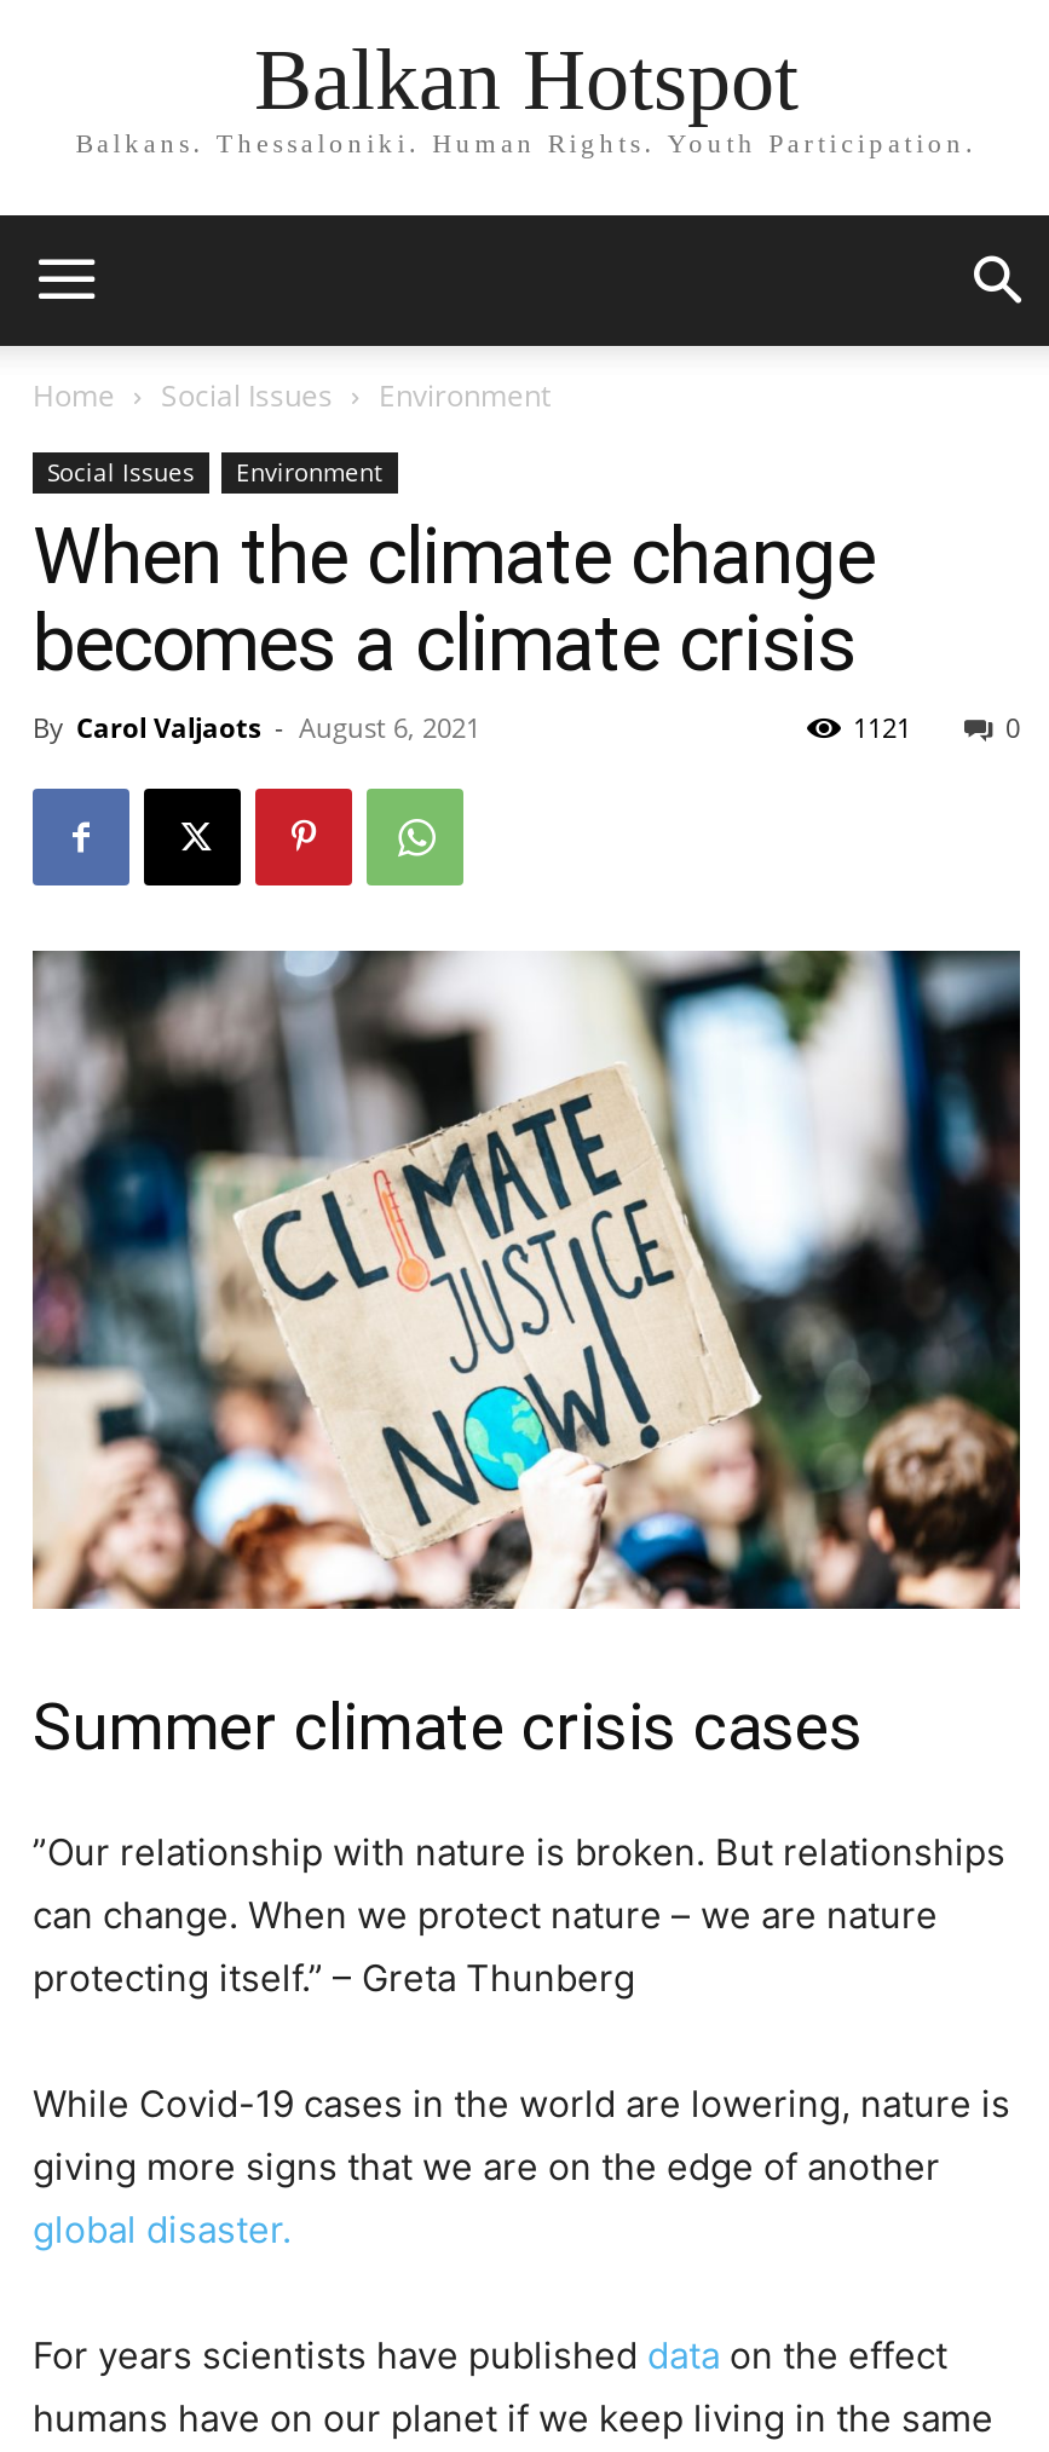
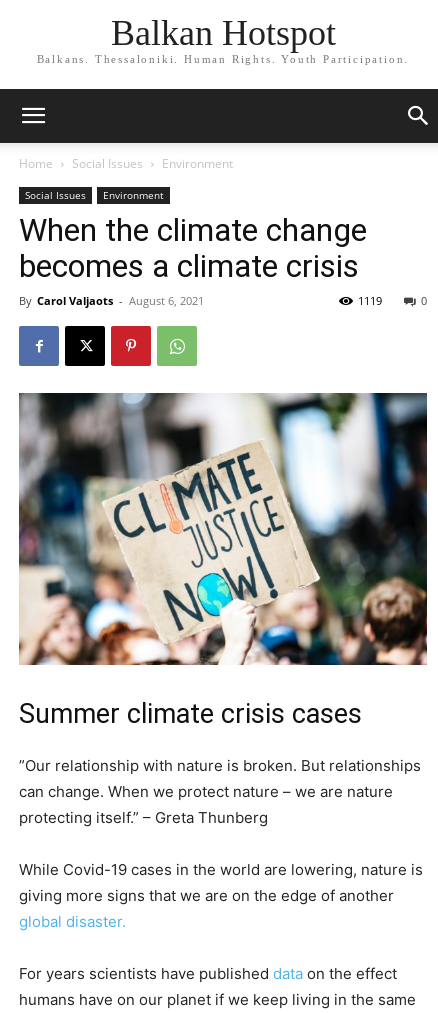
- 1121
+ 1119
